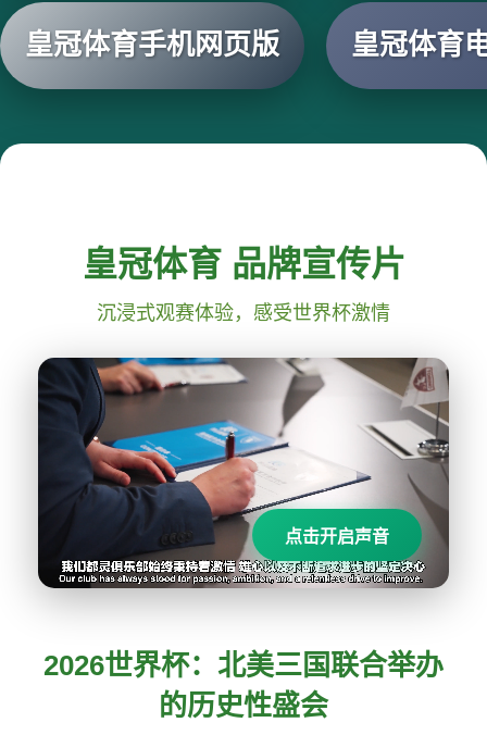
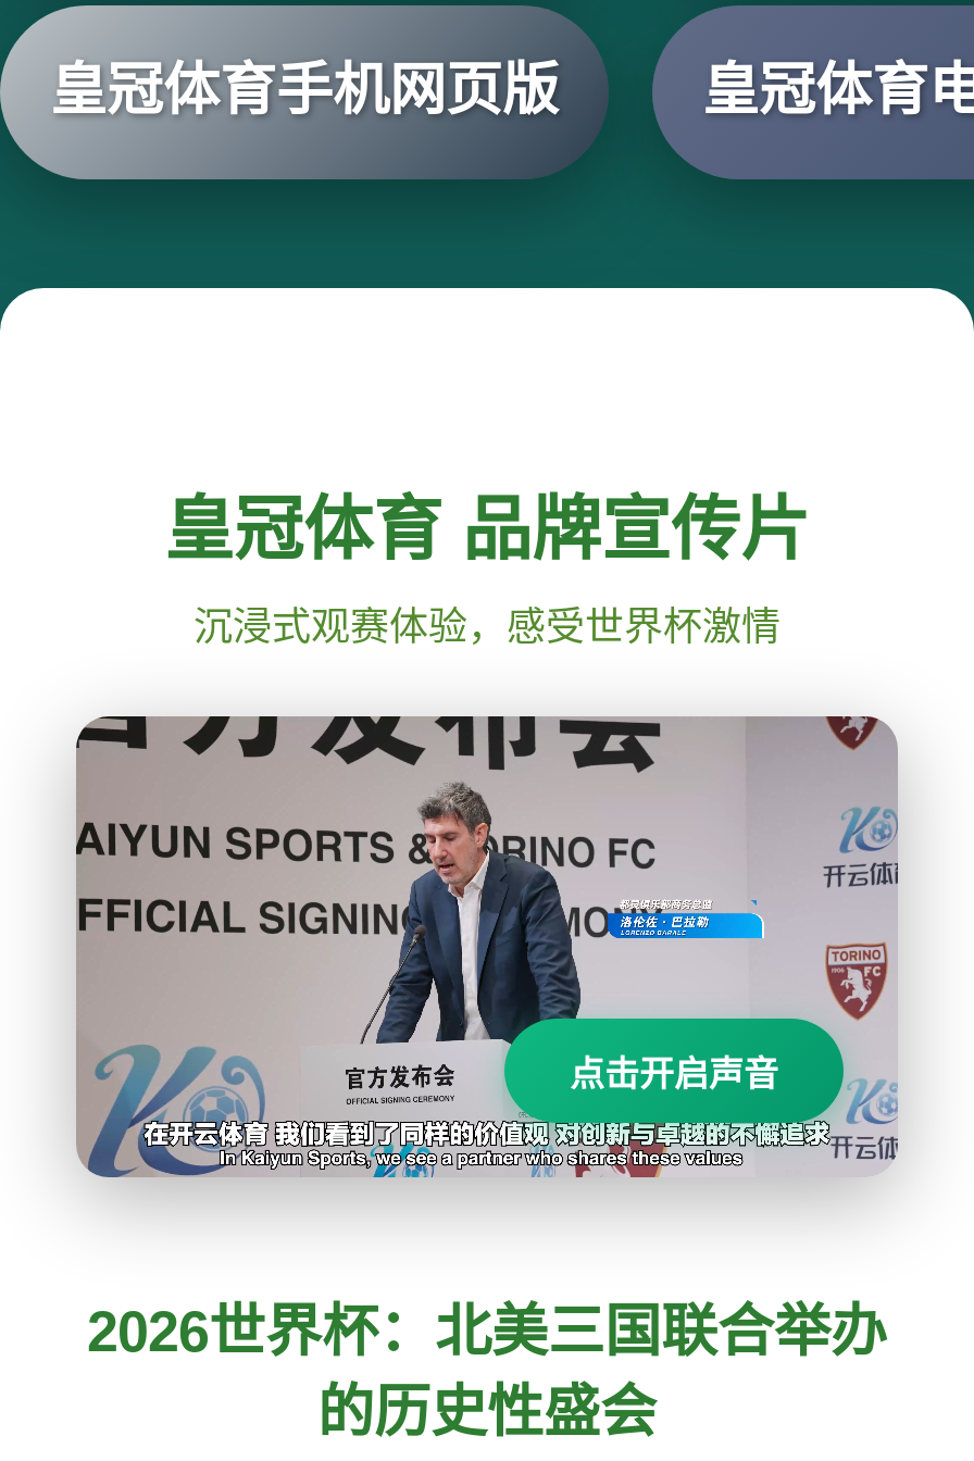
- [image]
+ [image]
